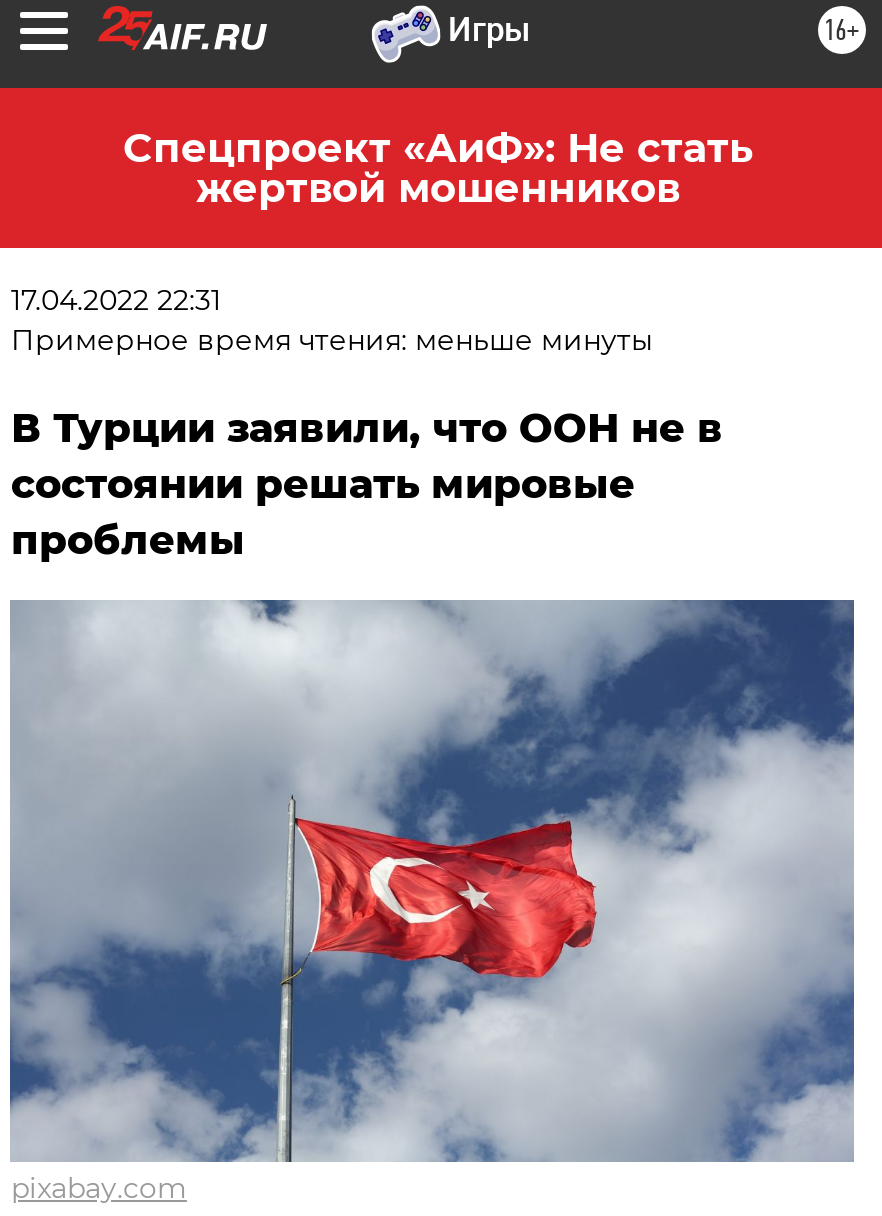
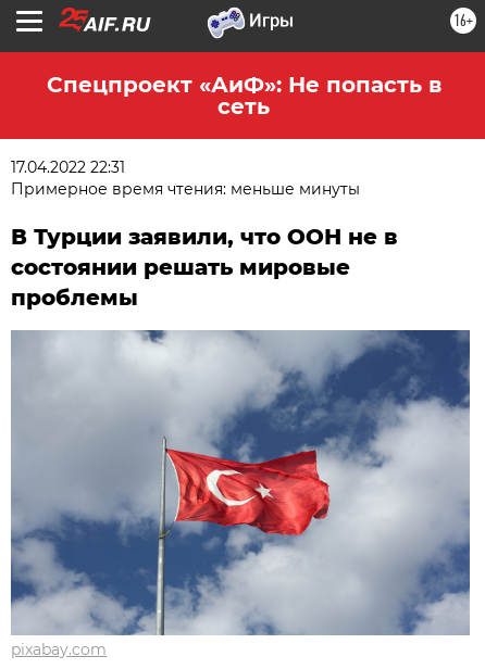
- Спецпроект «АиФ»: Не стать
- жертвой мошенников
+ Спецпроект «АиФ»: Не попасть в
+ сеть
